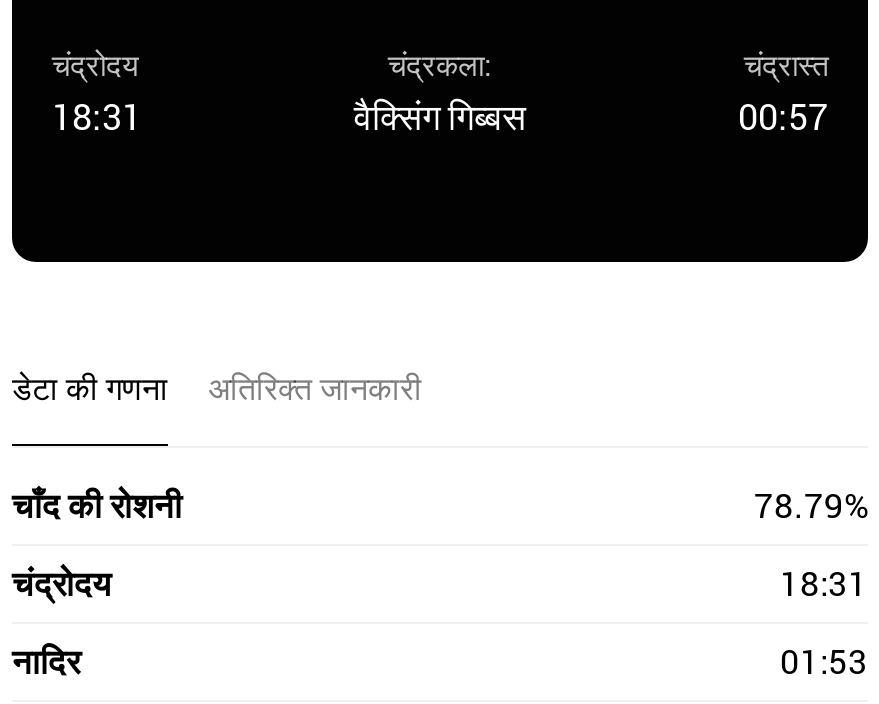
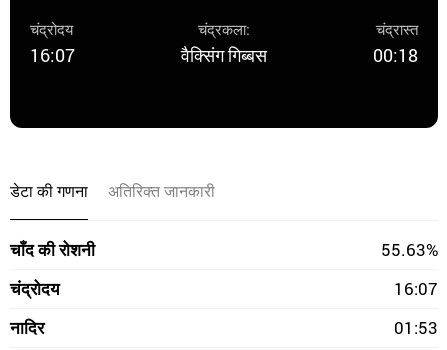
- 18:31
+ 16:07

- 00:57
+ 00:18

- 78.79%
+ 55.63%

- 18:31
+ 16:07
